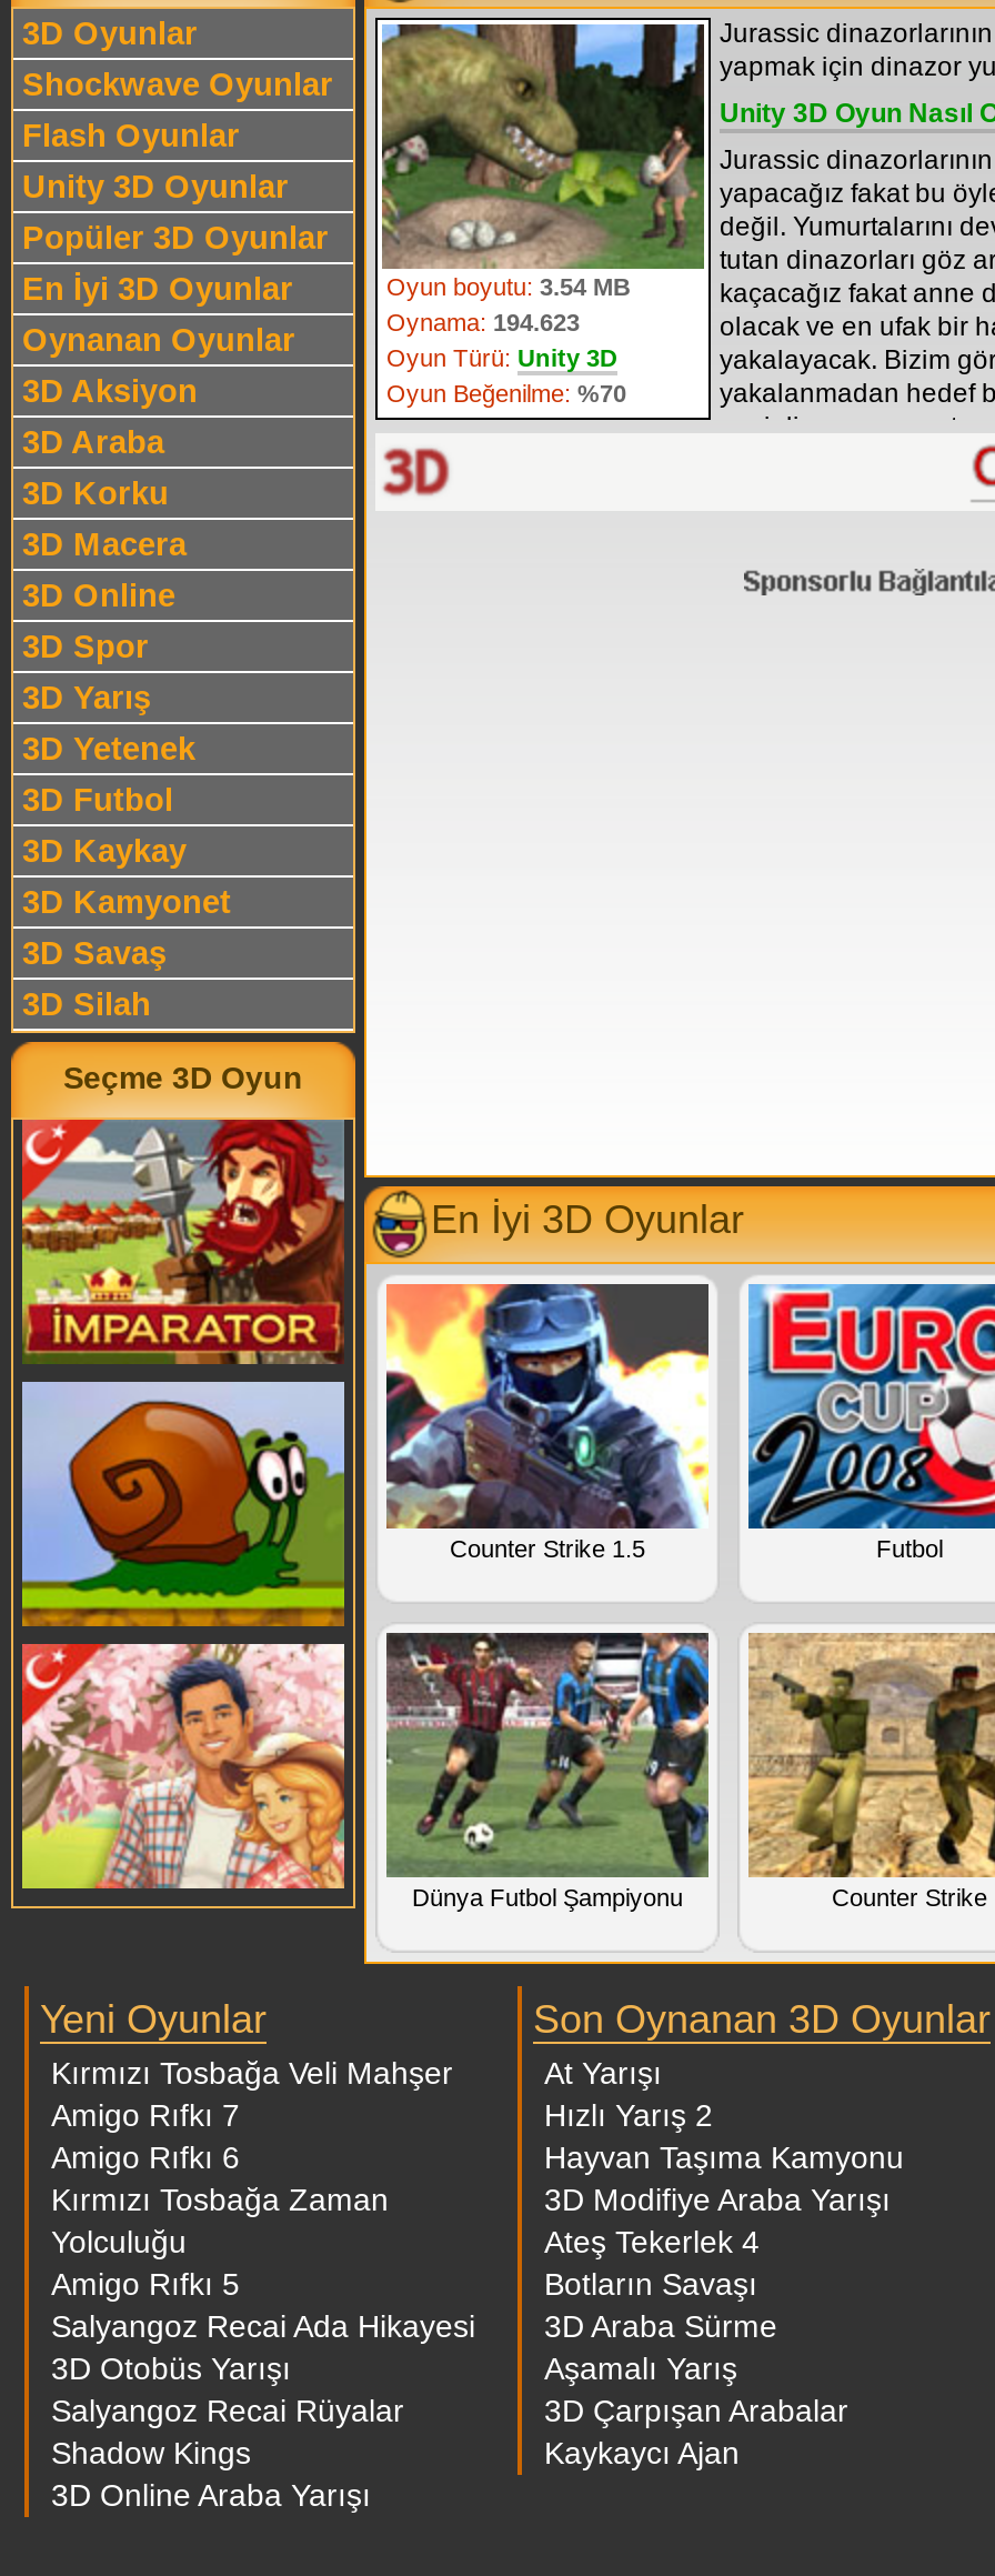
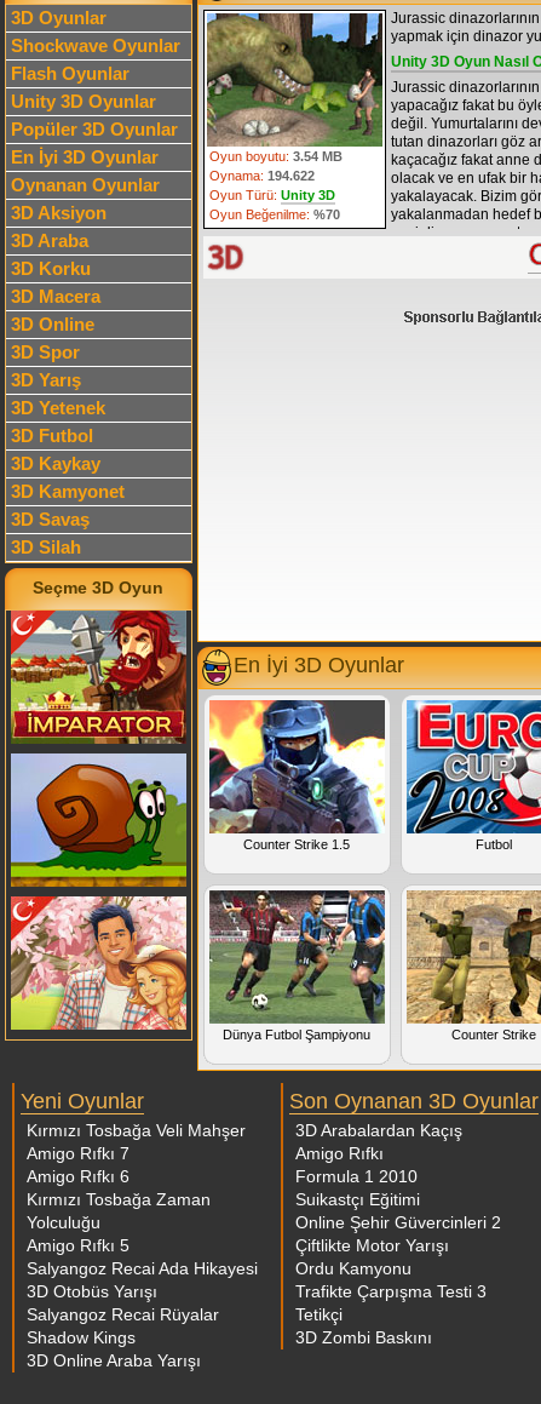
- Oynama: 194.623
+ Oynama: 194.622

- At Yarışı
- Hızlı Yarış 2
- Hayvan Taşıma Kamyonu
- 3D Modifiye Araba Yarışı
- Ateş Tekerlek 4
- Botların Savaşı
- 3D Araba Sürme
- Aşamalı Yarış
- 3D Çarpışan Arabalar
- Kaykaycı Ajan
+ 3D Arabalardan Kaçış
+ Amigo Rıfkı
+ Formula 1 2010
+ Suikastçı Eğitimi
+ Online Şehir Güvercinleri 2
+ Çiftlikte Motor Yarışı
+ Ordu Kamyonu
+ Trafikte Çarpışma Testi 3
+ Tetikçi
+ 3D Zombi Baskını
